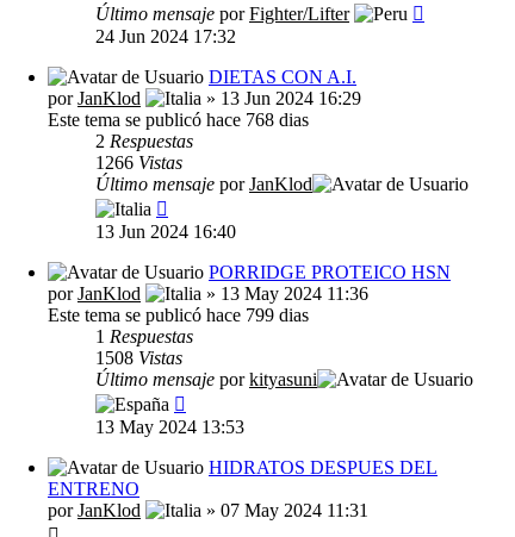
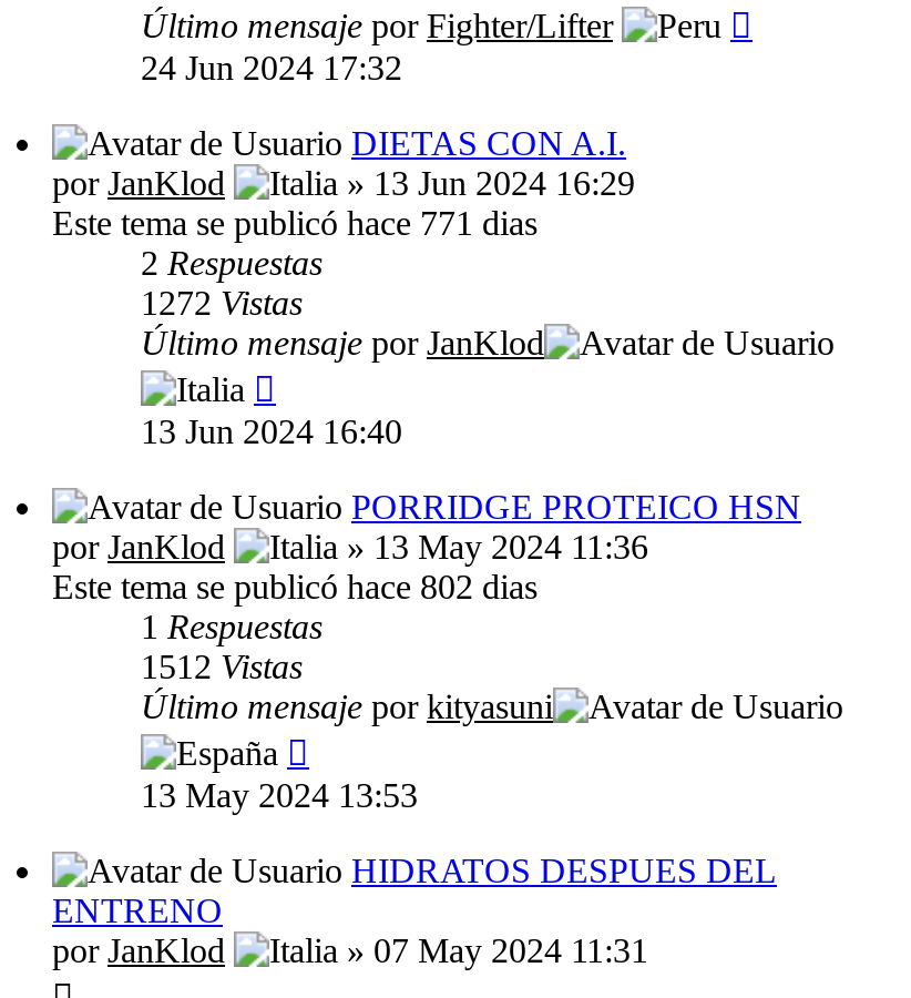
- Este tema se publicó hace 768 dias
+ Este tema se publicó hace 771 dias

- 1266 Vistas
+ 1272 Vistas

- Este tema se publicó hace 799 dias
+ Este tema se publicó hace 802 dias

- 1508 Vistas
+ 1512 Vistas
